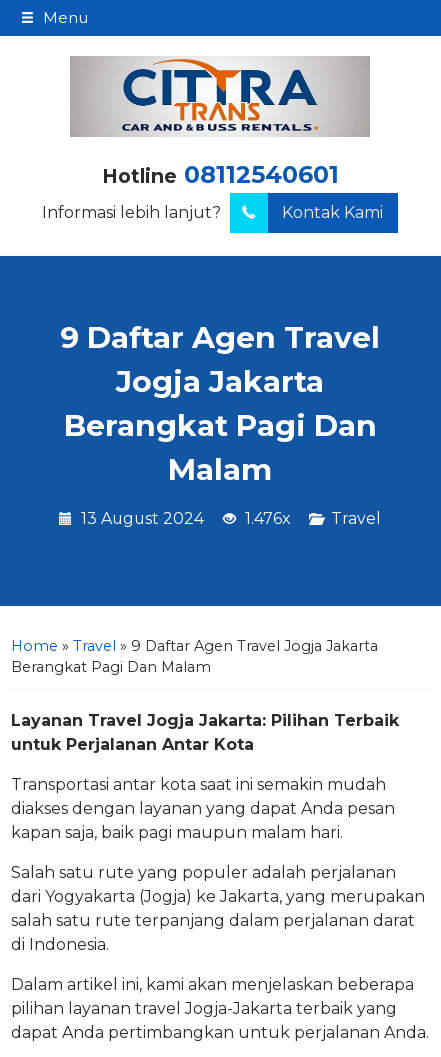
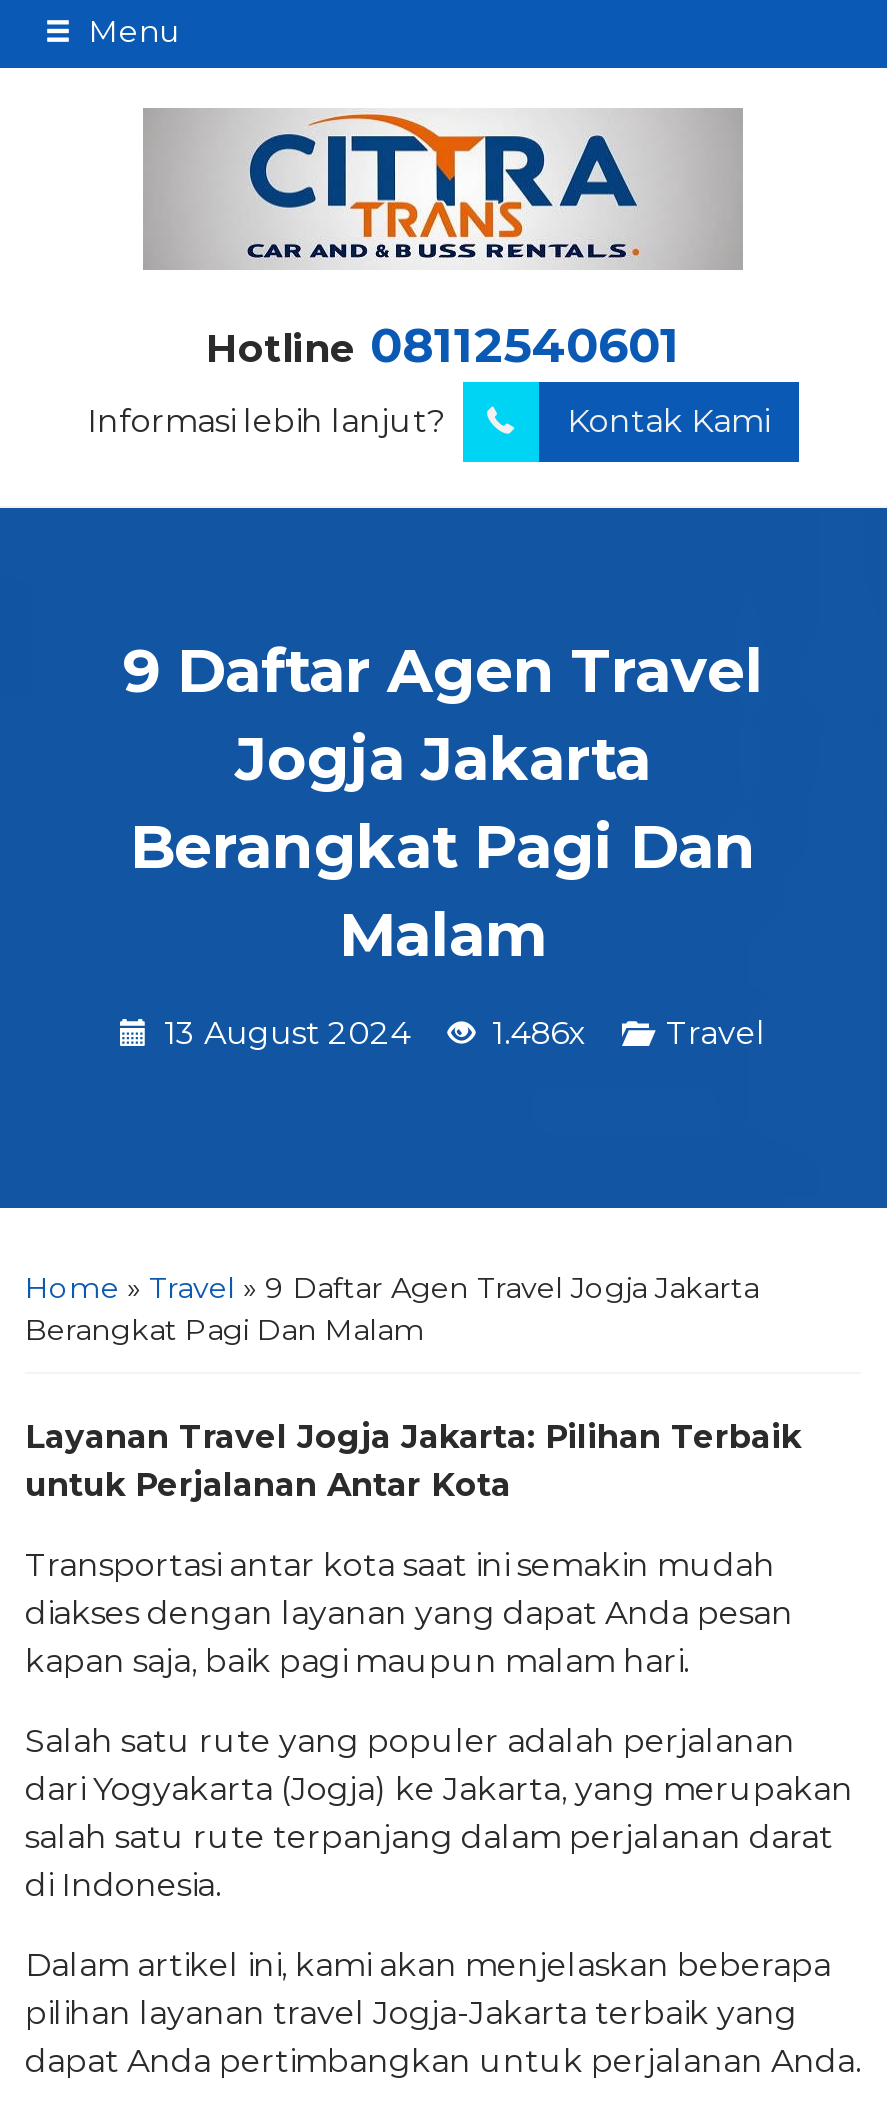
- 13 August 2024 1.476x Travel
+ 13 August 2024 1.486x Travel
